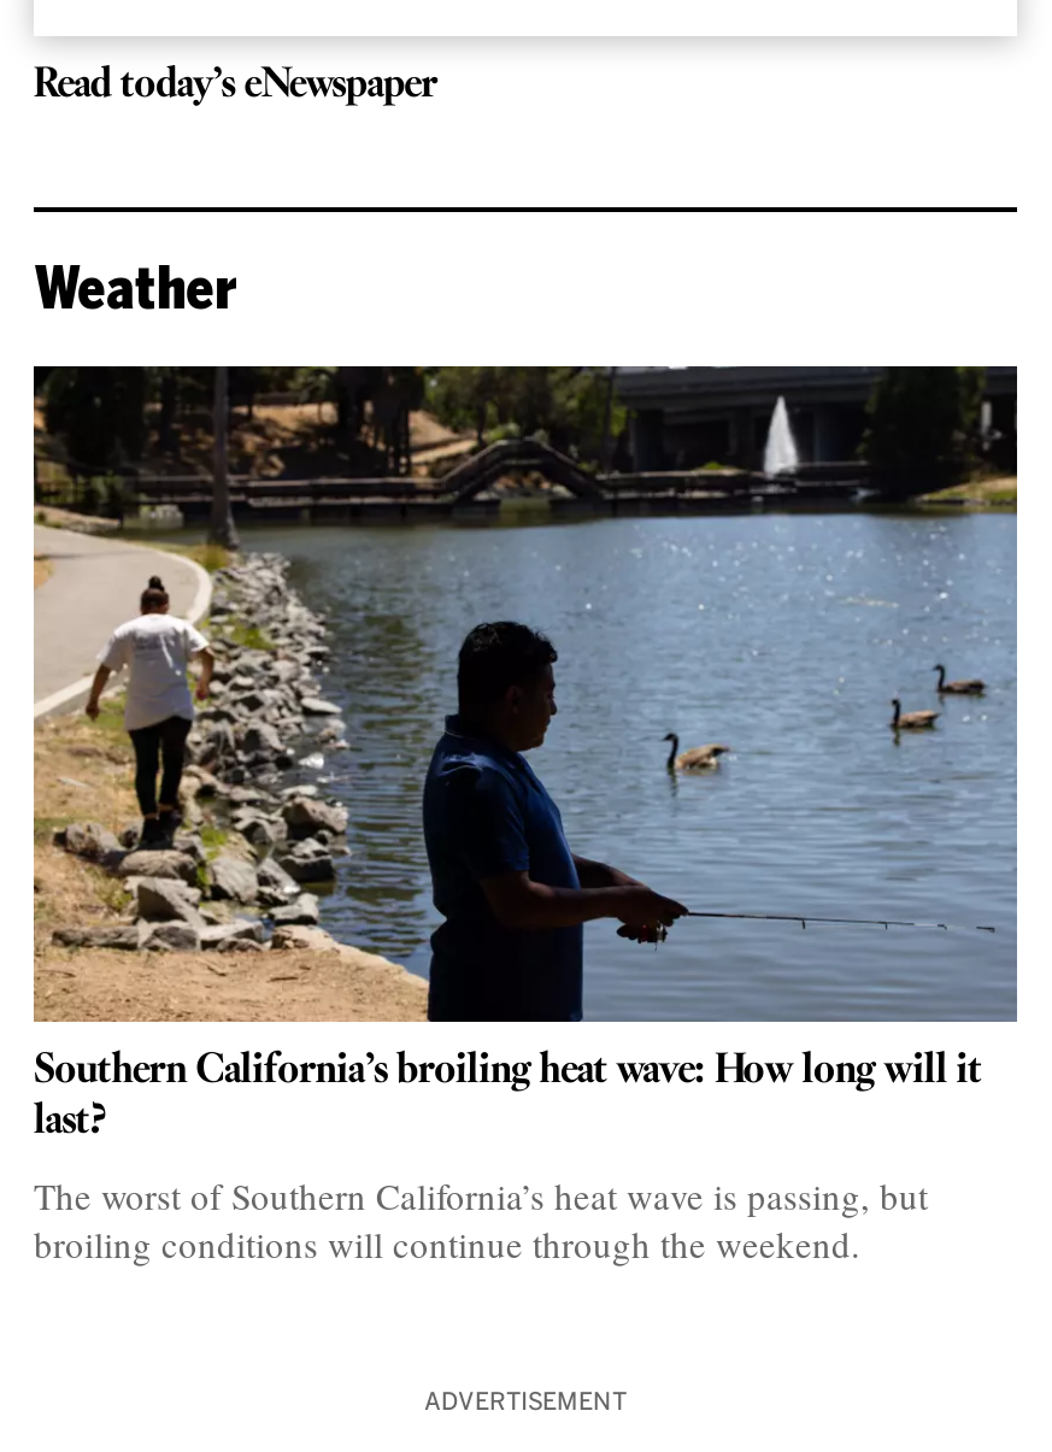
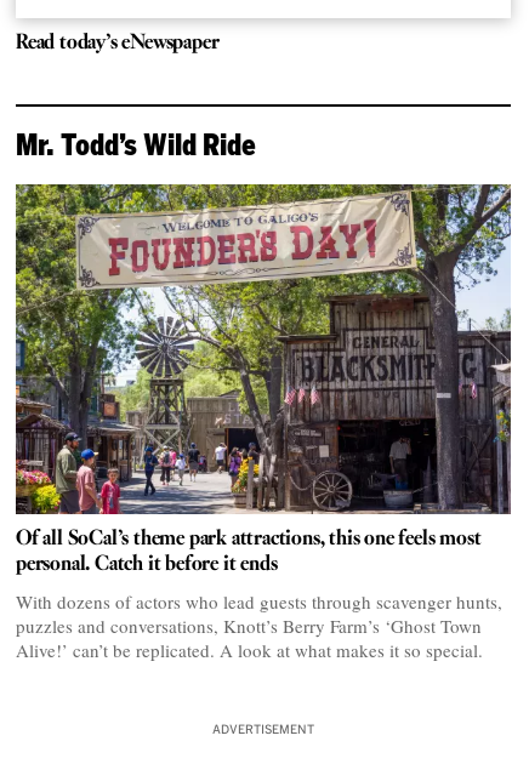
- Weather
+ Mr. Todd’s Wild Ride

- [image]
- Southern California’s broiling heat wave: How long will it
- last?
- The worst of Southern California’s heat wave is passing, but
- broiling conditions will continue through the weekend.
+ [image]
+ Of all SoCal’s theme park attractions, this one feels most
+ personal. Catch it before it ends
+ With dozens of actors who lead guests through scavenger hunts,
+ puzzles and conversations, Knott’s Berry Farm’s ‘Ghost Town
+ Alive!’ can’t be replicated. A look at what makes it so special.
